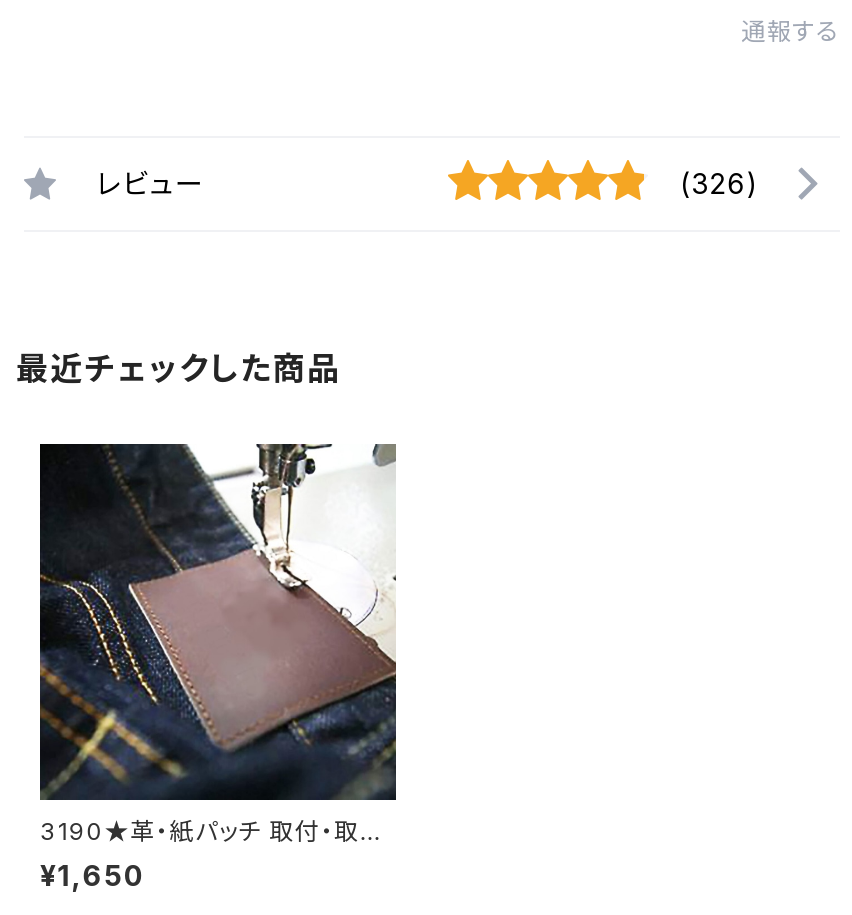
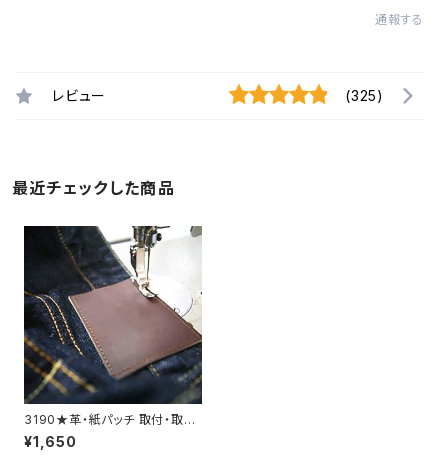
- (326)
+ (325)
